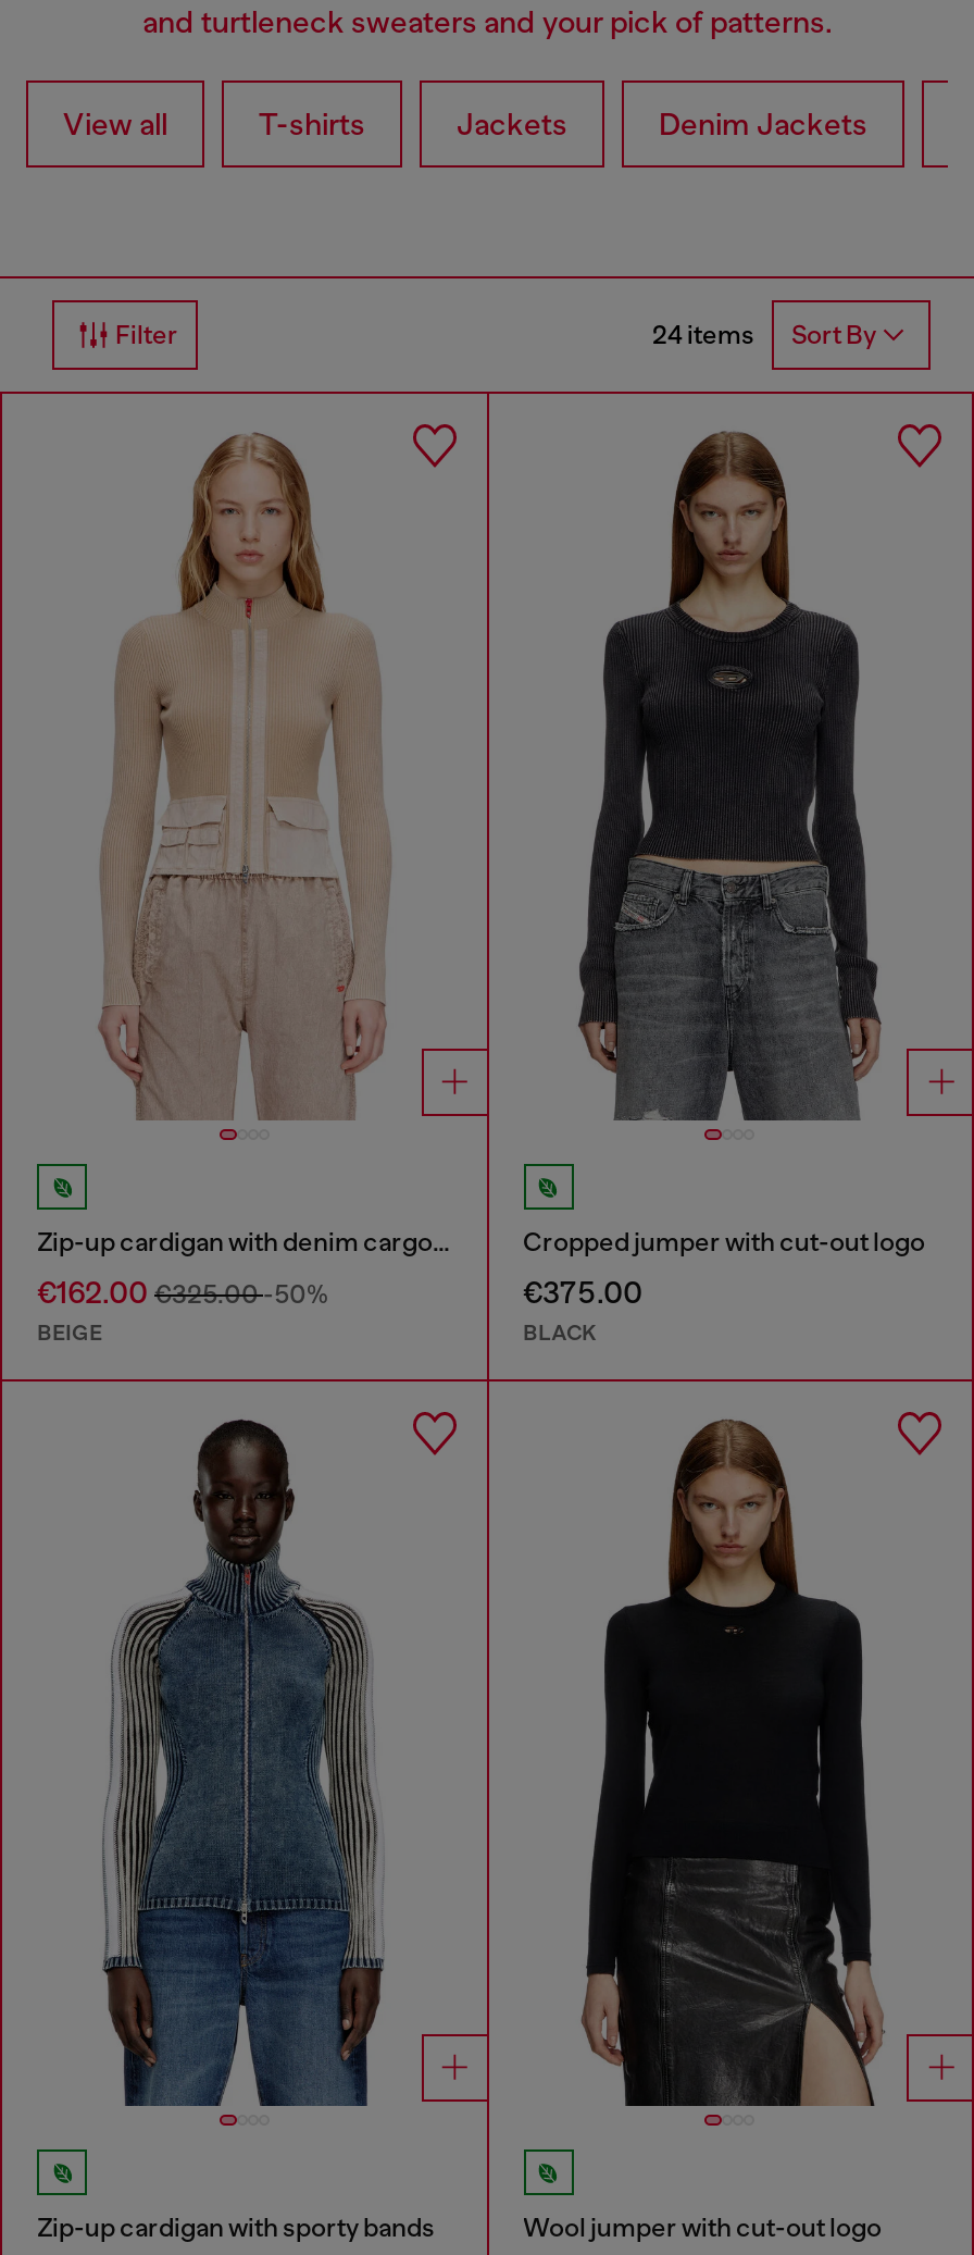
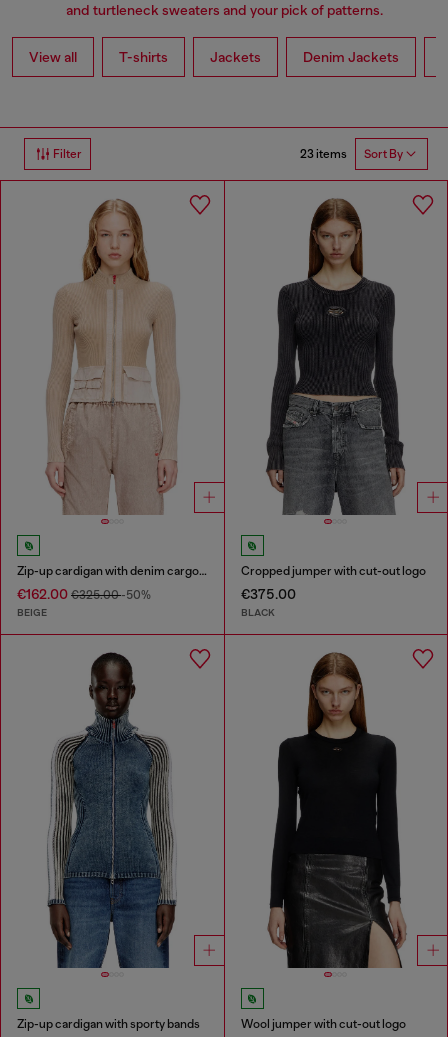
- 24 items Sort By
+ 23 items Sort By
